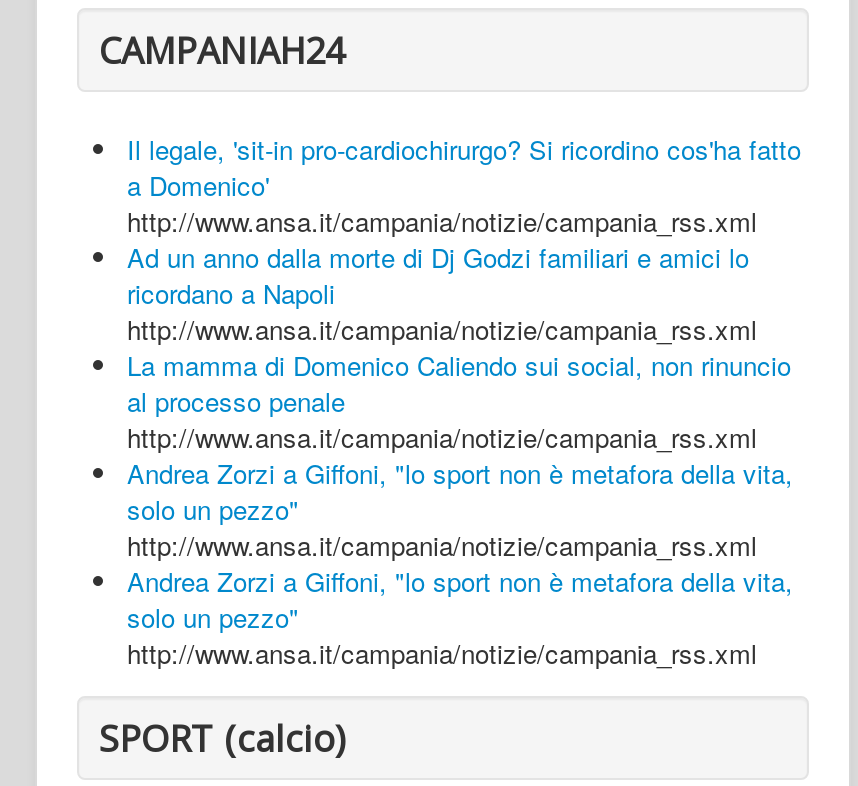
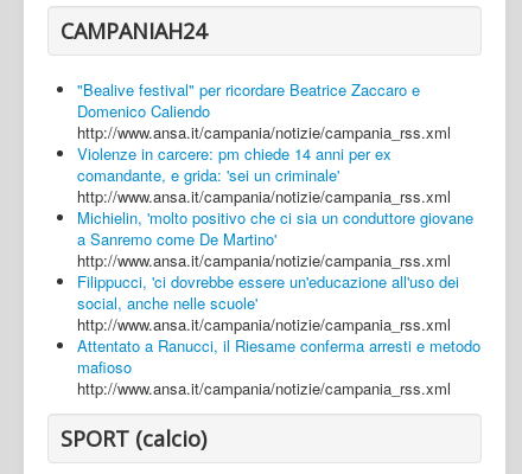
- Il legale, 'sit-in pro-cardiochirurgo? Si ricordino cos'ha fatto
- a Domenico'
+ "Bealive festival" per ricordare Beatrice Zaccaro e
+ Domenico Caliendo

- Ad un anno dalla morte di Dj Godzi familiari e amici lo
- ricordano a Napoli
+ Violenze in carcere: pm chiede 14 anni per ex
+ comandante, e grida: 'sei un criminale'

- La mamma di Domenico Caliendo sui social, non rinuncio
- al processo penale
+ Michielin, 'molto positivo che ci sia un conduttore giovane
+ a Sanremo come De Martino'

- Andrea Zorzi a Giffoni, "lo sport non è metafora della vita,
- solo un pezzo"
+ Filippucci, 'ci dovrebbe essere un'educazione all'uso dei
+ social, anche nelle scuole'

- Andrea Zorzi a Giffoni, "lo sport non è metafora della vita,
- solo un pezzo"
+ Attentato a Ranucci, il Riesame conferma arresti e metodo
+ mafioso
